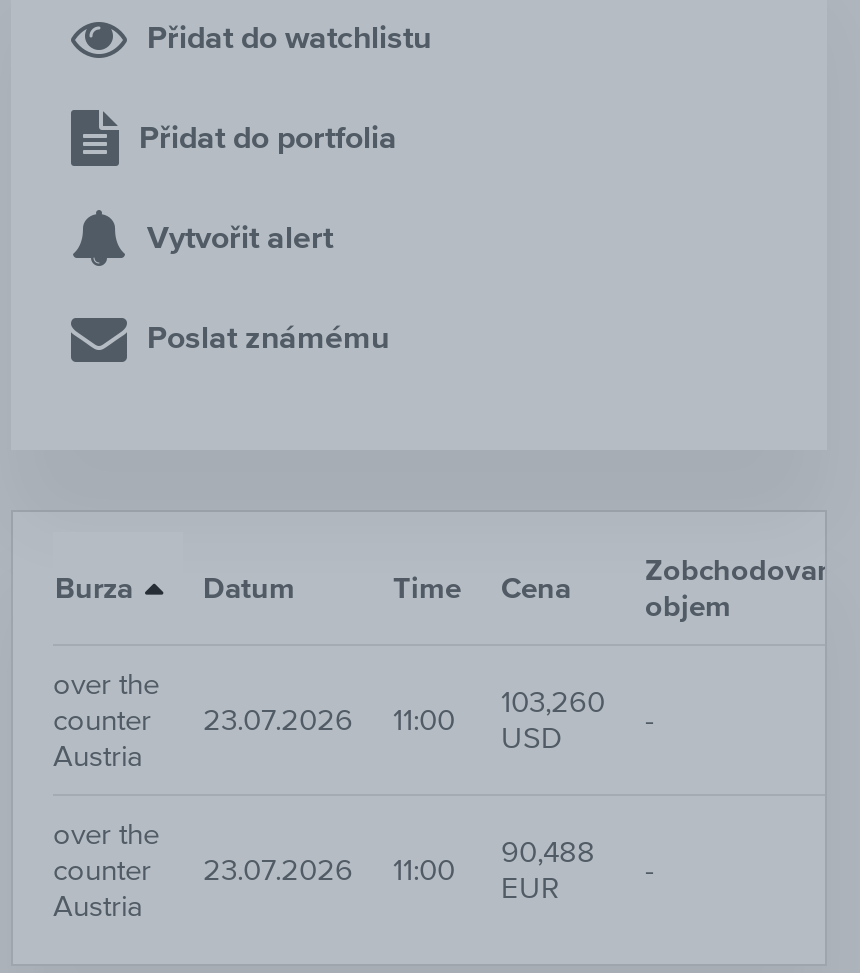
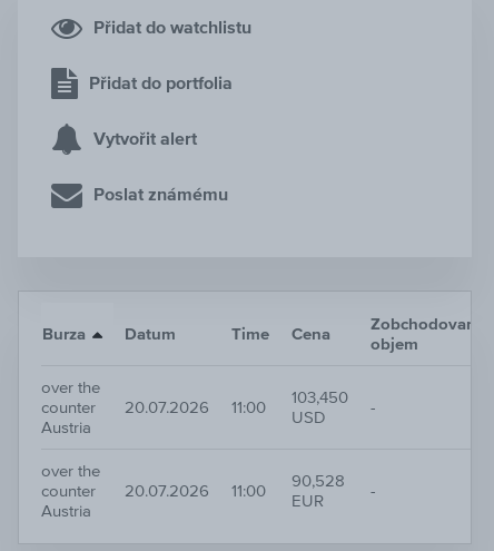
- 103,260
+ 103,450

- 23.07.2026
+ 20.07.2026

- 90,488
+ 90,528

- 23.07.2026
+ 20.07.2026
